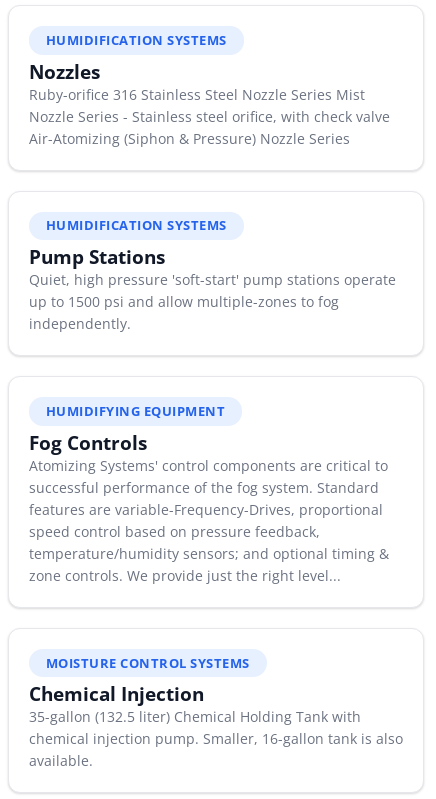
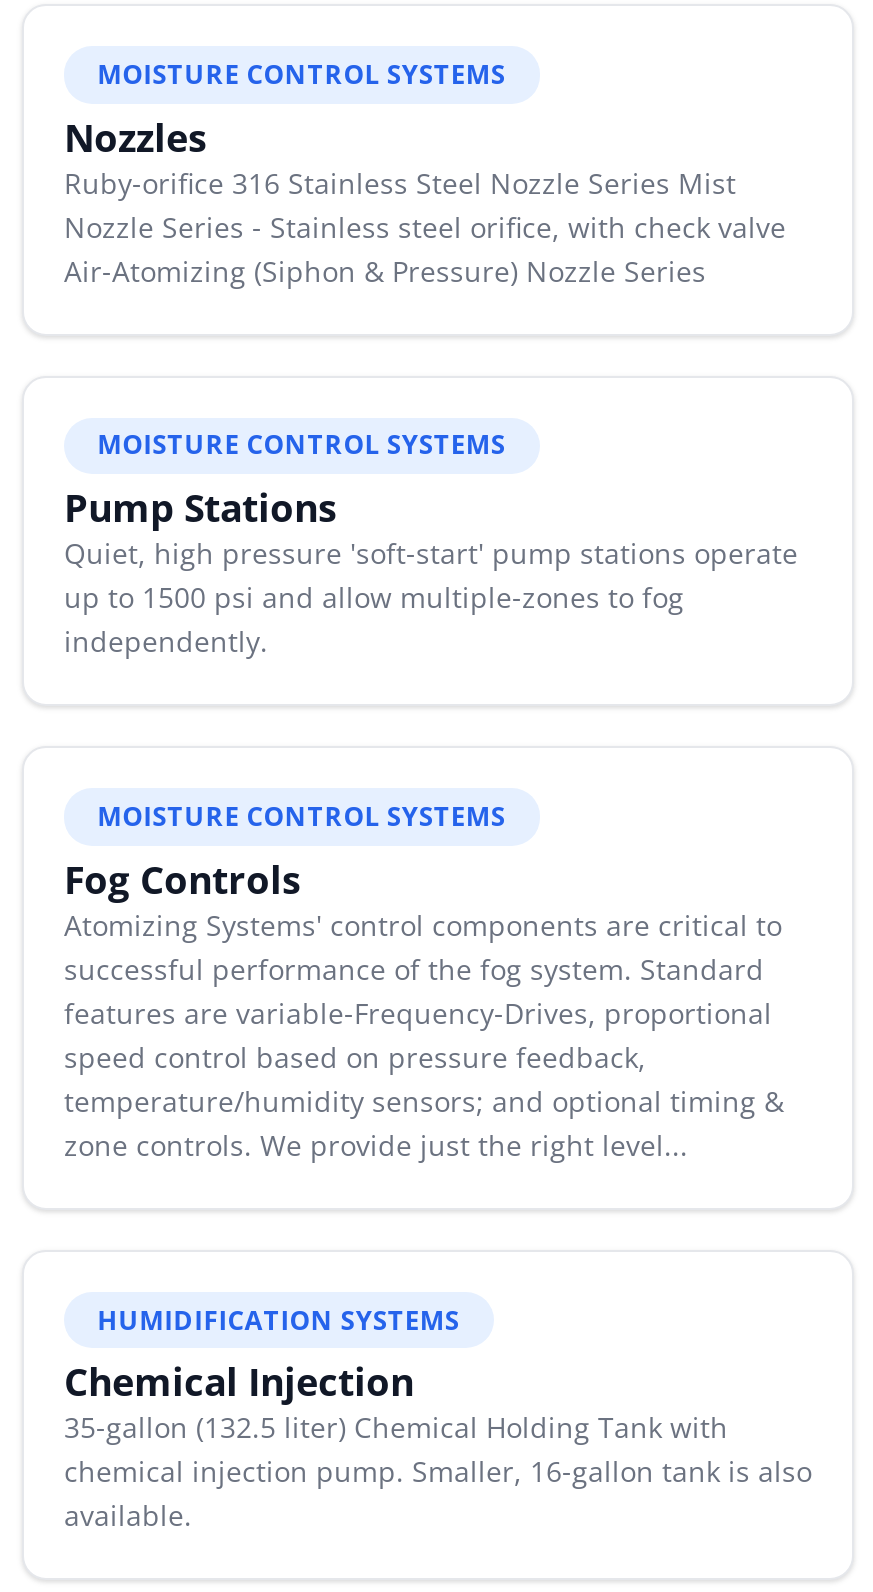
- HUMIDIFICATION SYSTEMS
+ MOISTURE CONTROL SYSTEMS

- HUMIDIFICATION SYSTEMS
+ MOISTURE CONTROL SYSTEMS

- HUMIDIFYING EQUIPMENT
+ MOISTURE CONTROL SYSTEMS

- MOISTURE CONTROL SYSTEMS
+ HUMIDIFICATION SYSTEMS
